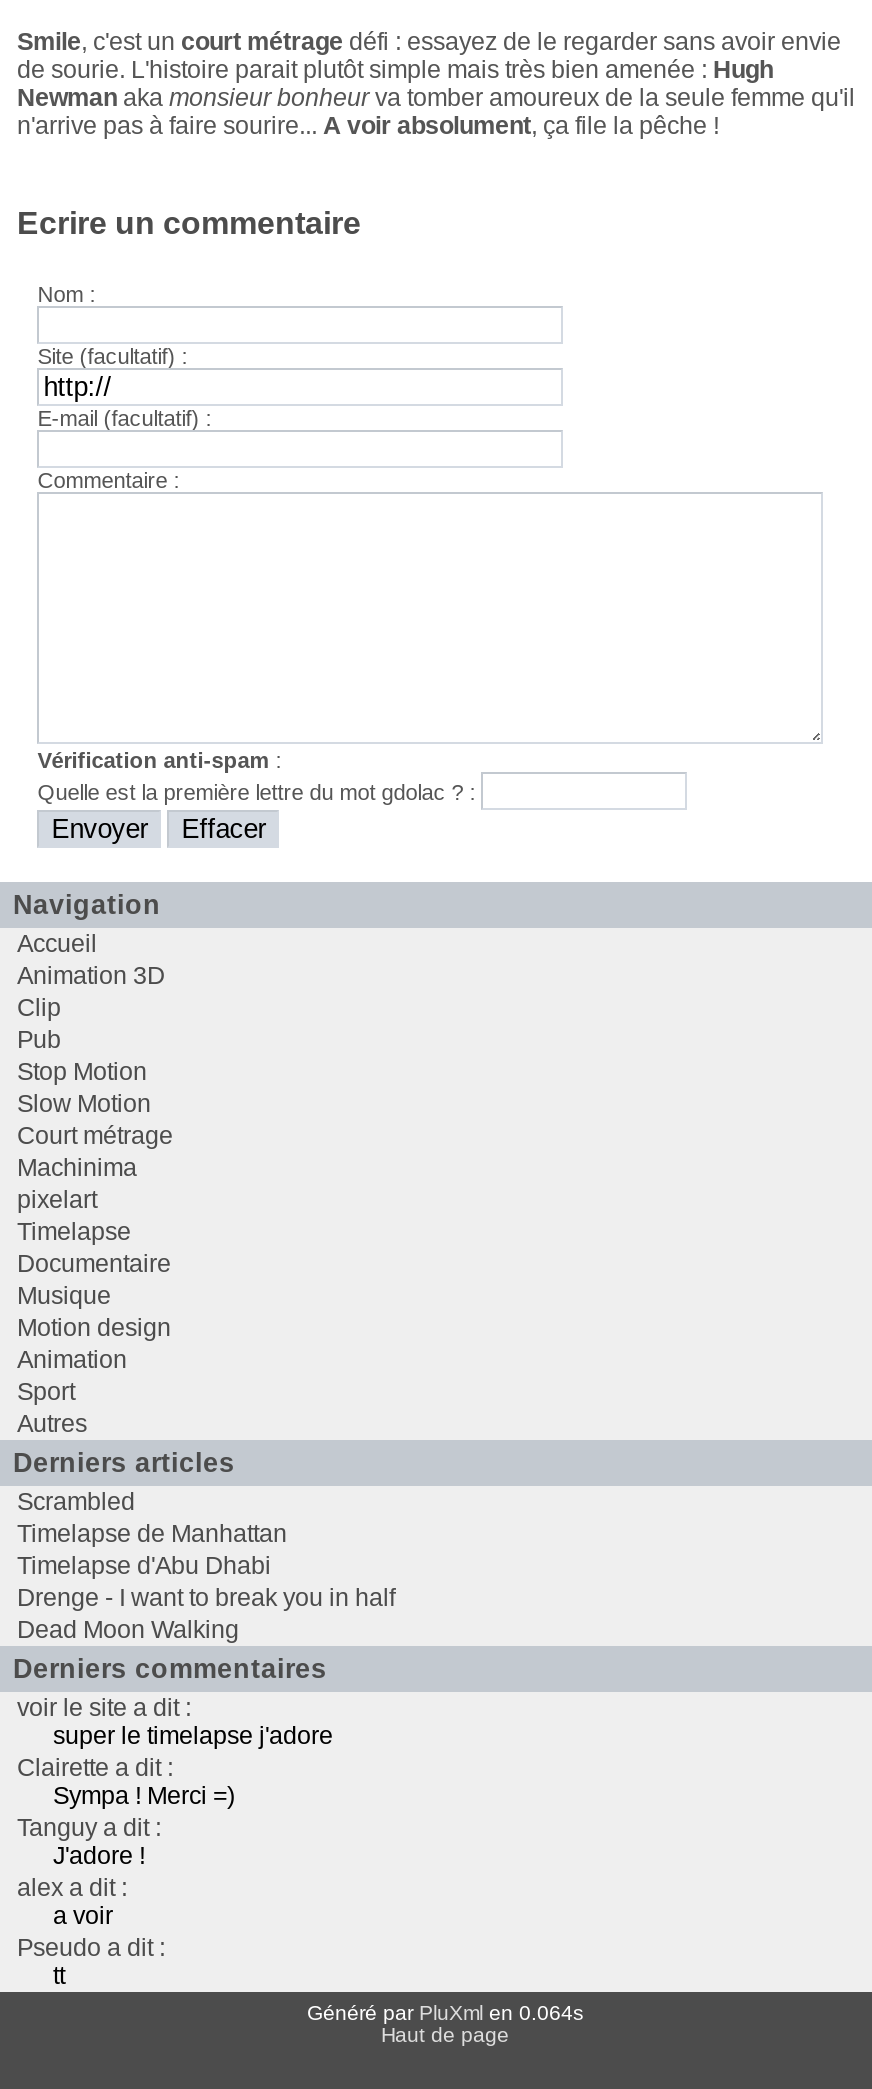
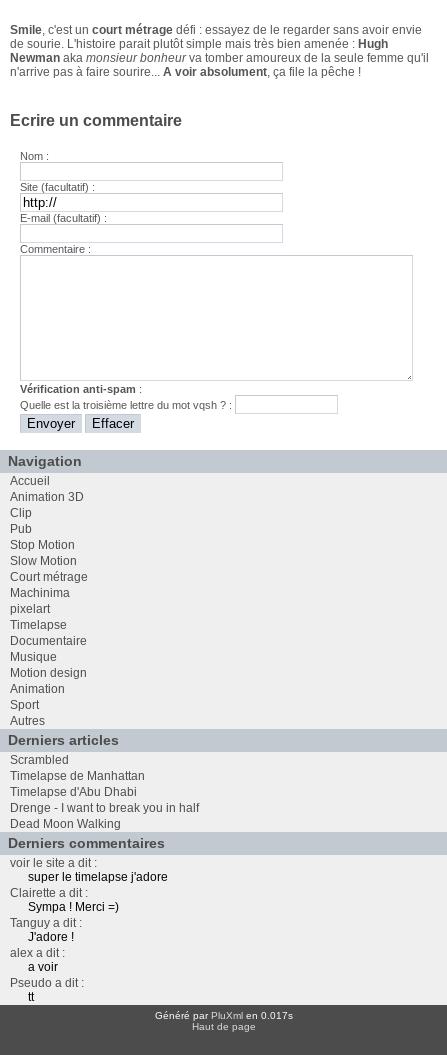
- Quelle est la première lettre du mot gdolac? :
+ Quelle est la troisième lettre du mot vqsh? :

- Généré par PluXml en 0.064s
+ Généré par PluXml en 0.017s
